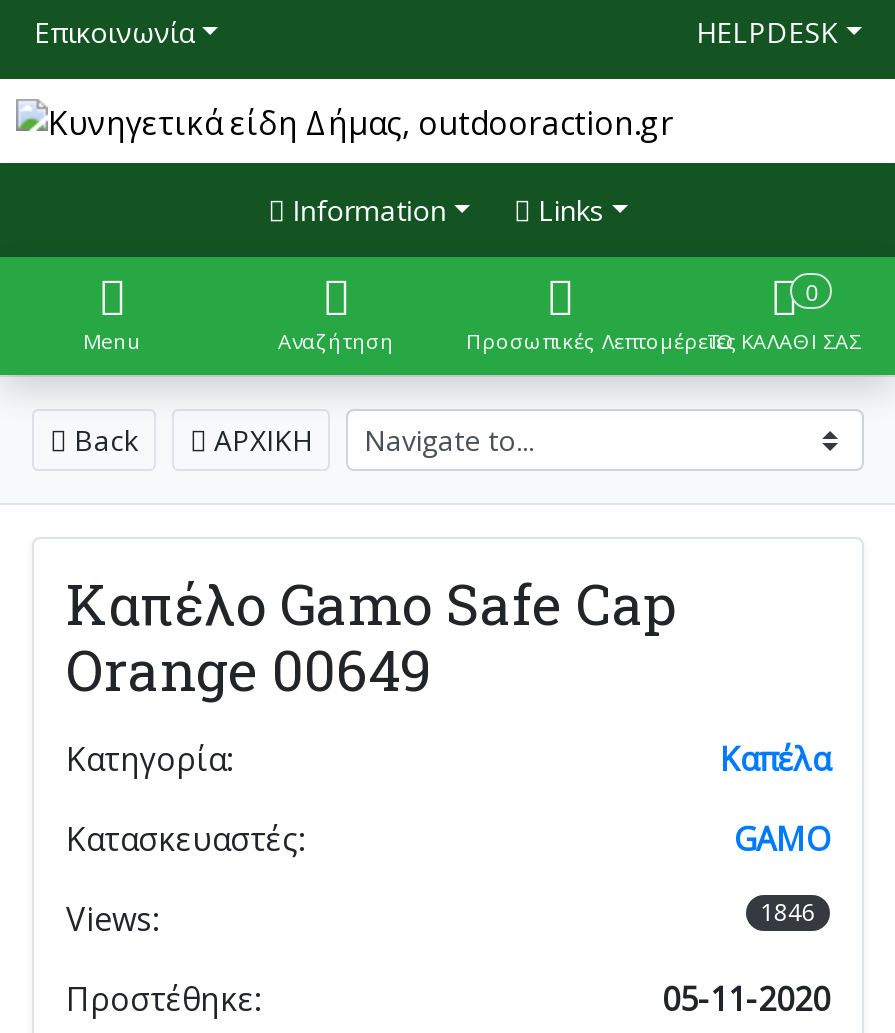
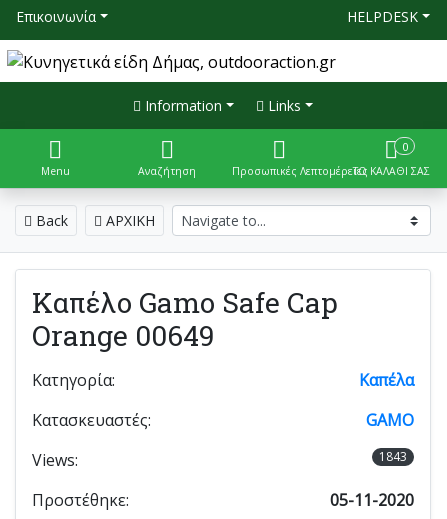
- 1846
+ 1843
